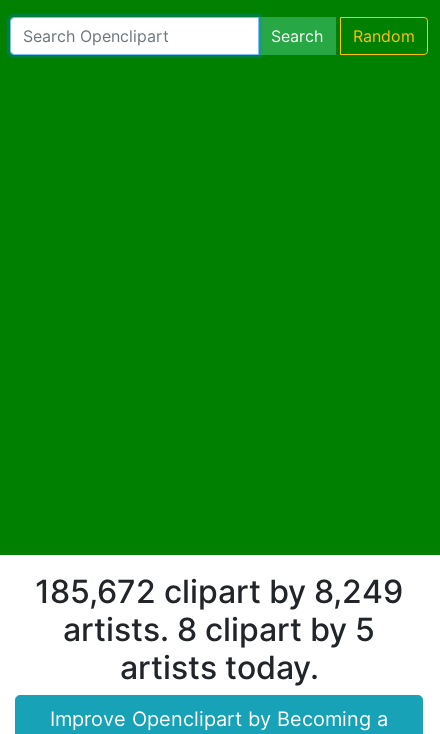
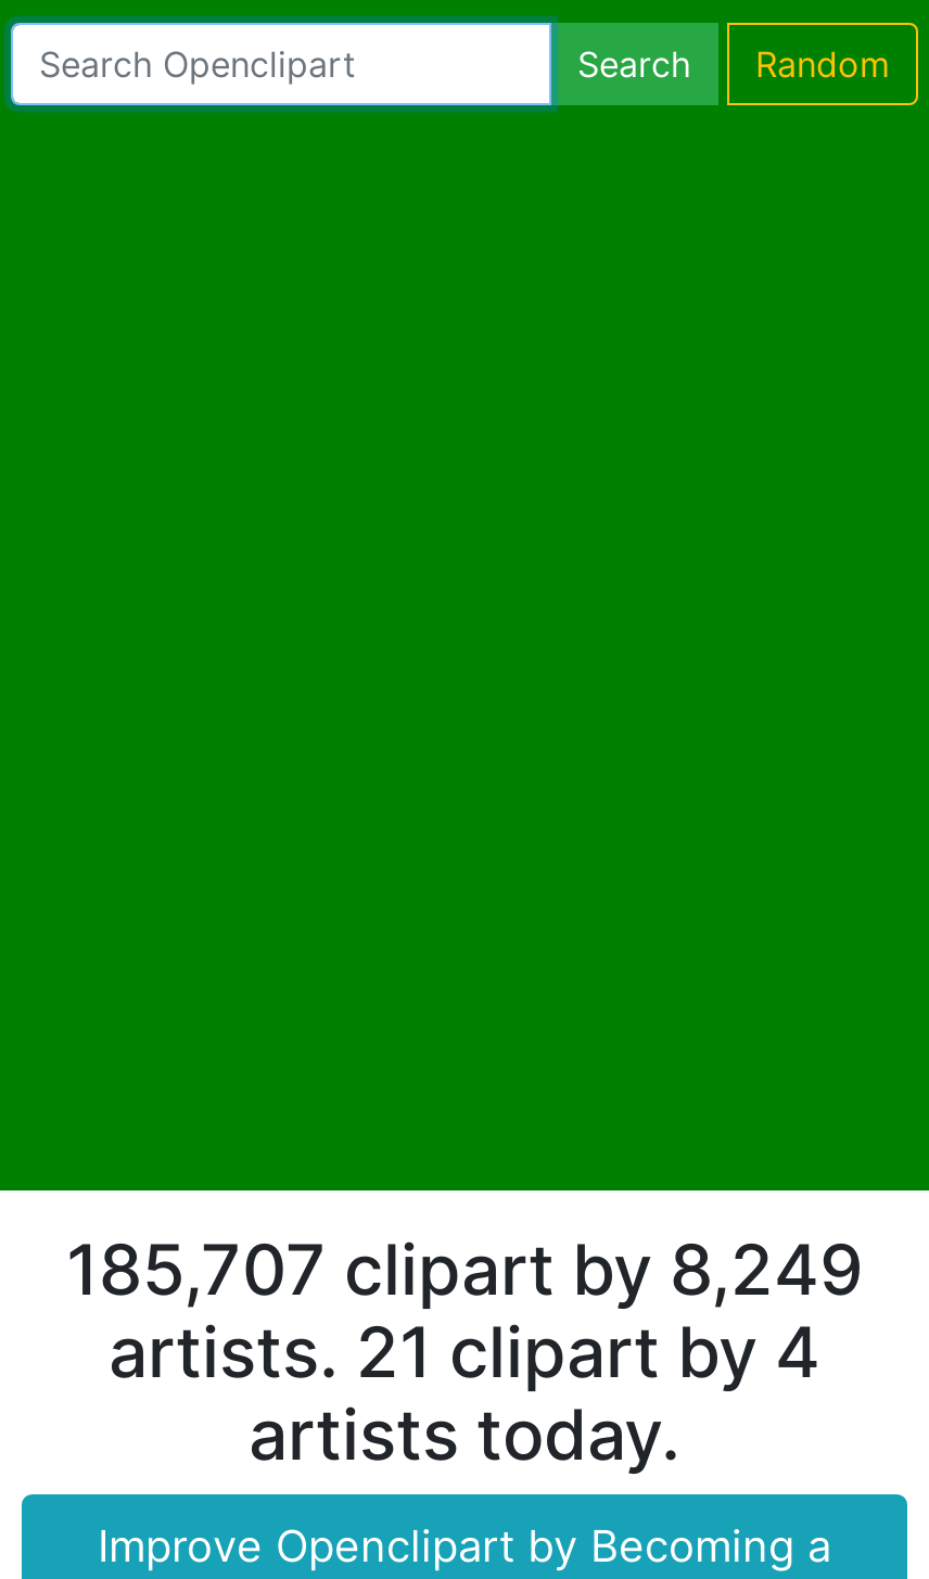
- 185,672 clipart by 8,249
+ 185,707 clipart by 8,249

- artists. 8 clipart by 5
+ artists. 21 clipart by 4
